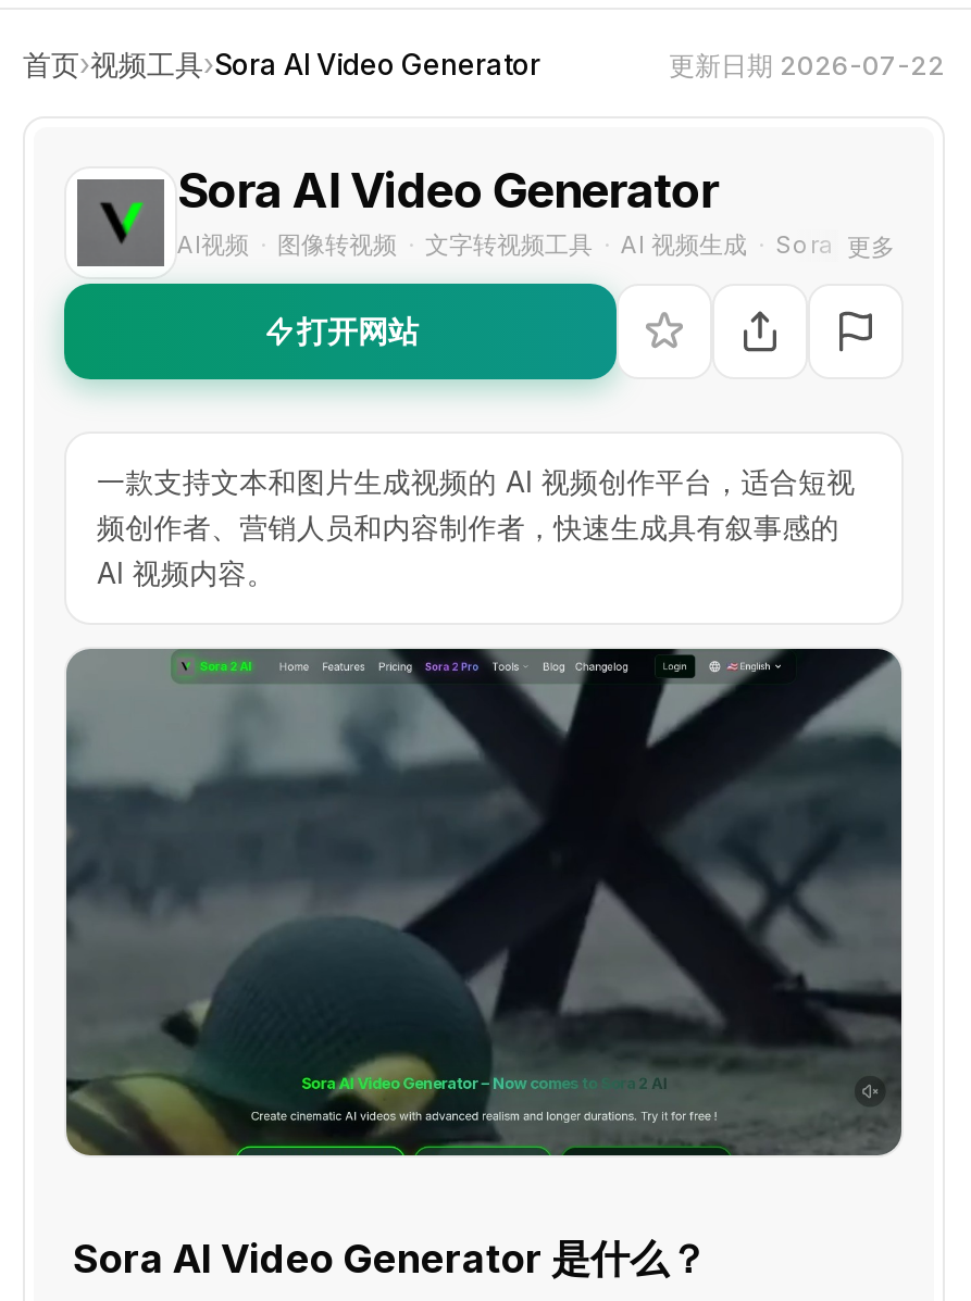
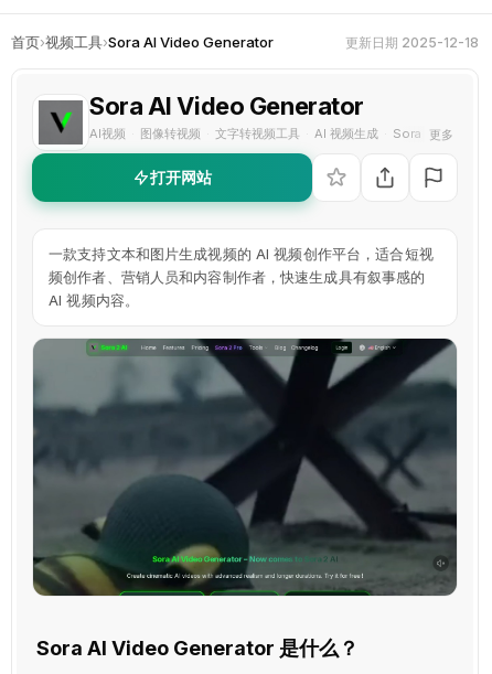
- 更新日期 2026-07-22
+ 更新日期 2025-12-18
